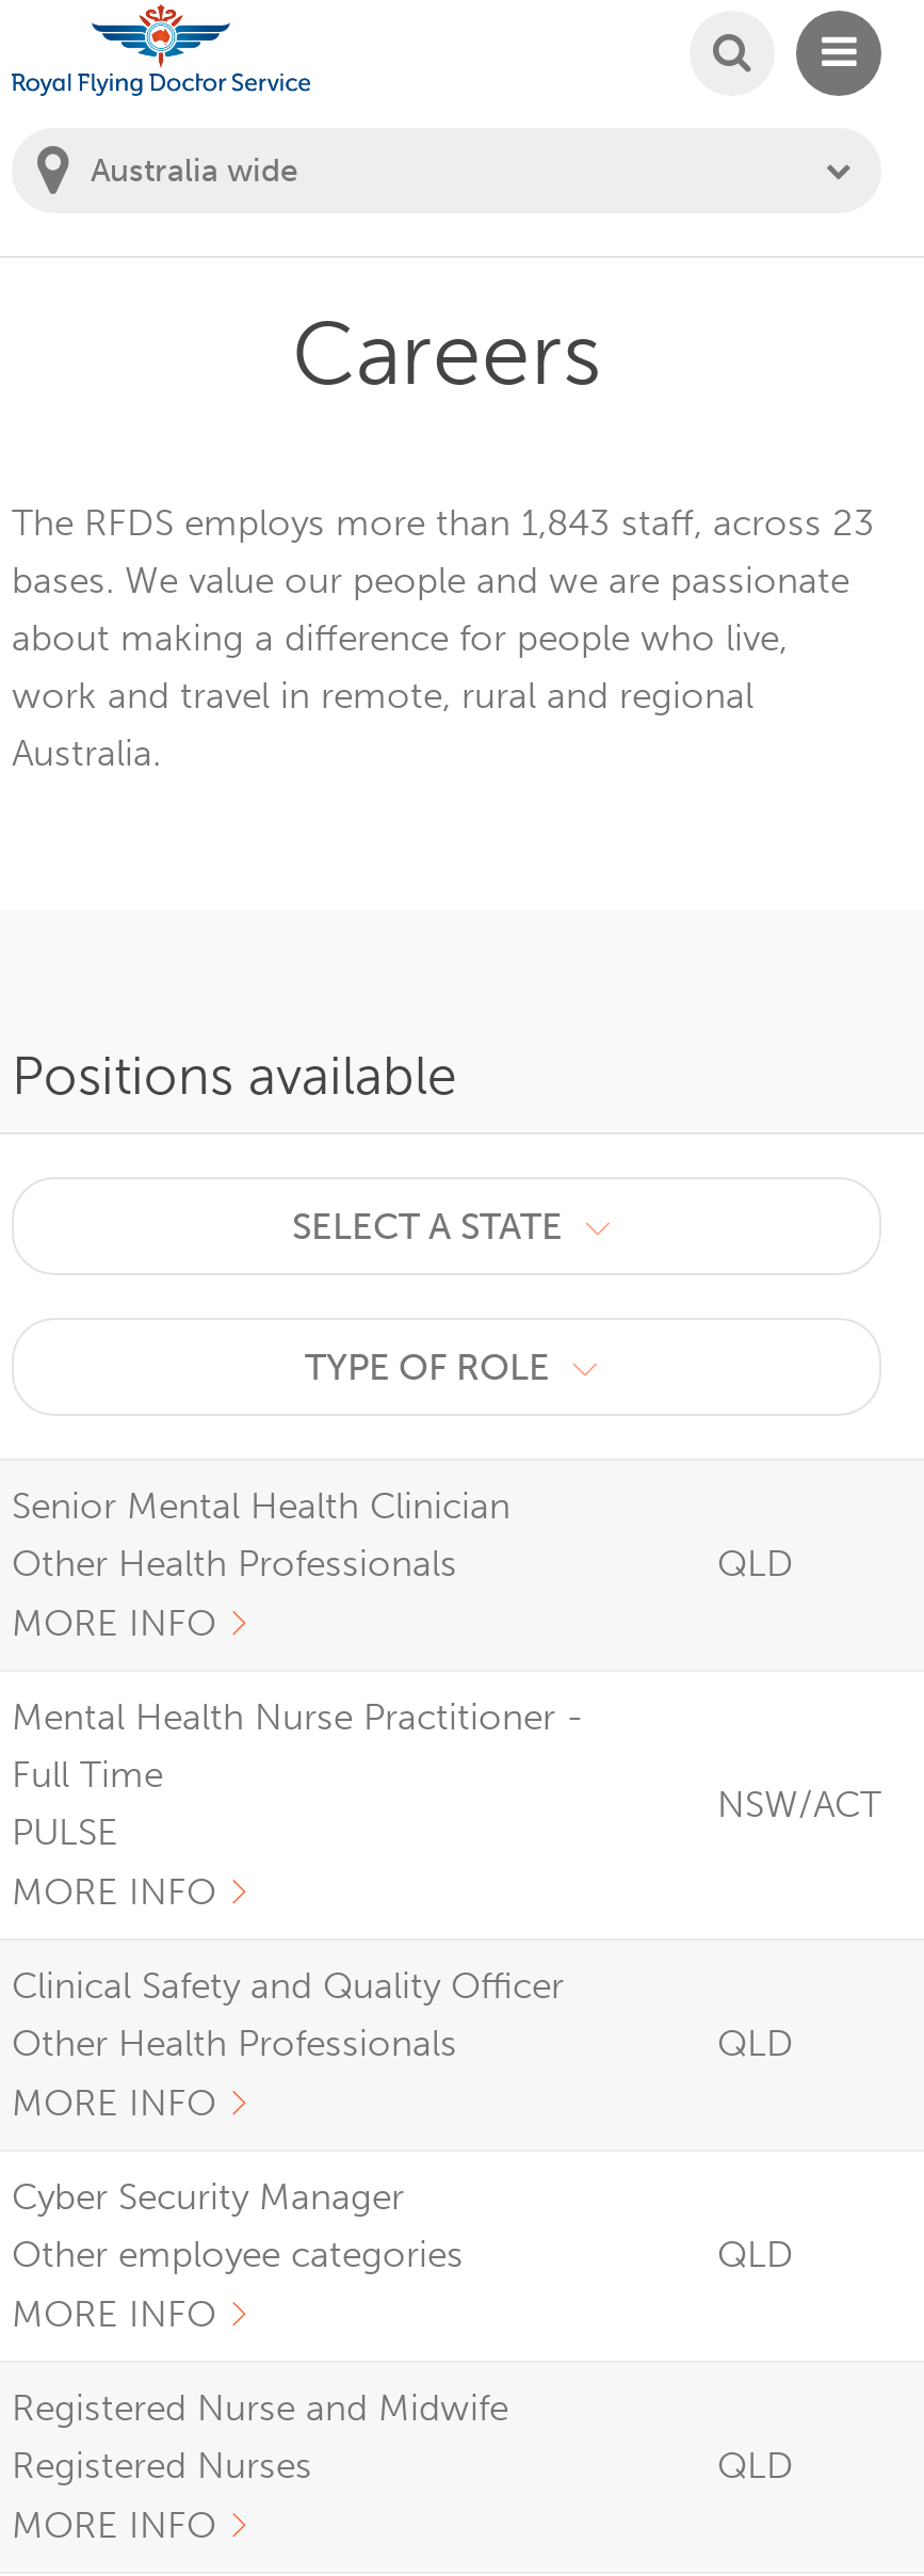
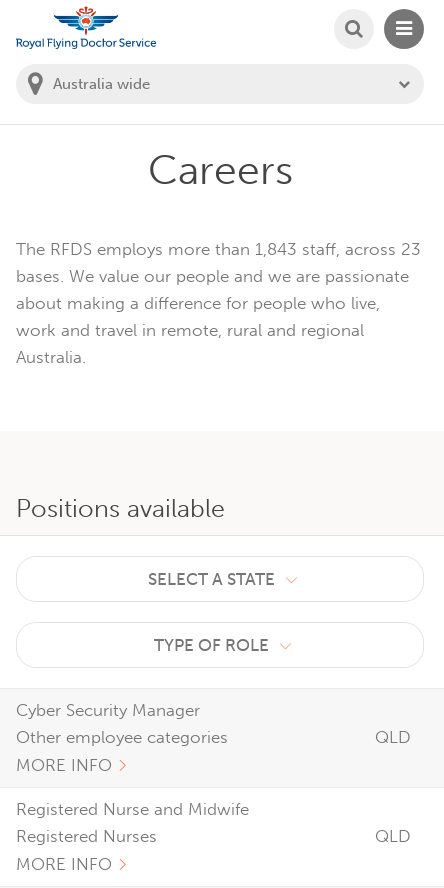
- Senior Mental Health Clinician
- Other Health Professionals
- MORE INFO

- QLD

- Mental Health Nurse Practitioner -
- Full Time
- PULSE
- MORE INFO

- NSW/ACT

- Clinical Safety and Quality Officer
- Other Health Professionals
- MORE INFO

- QLD
